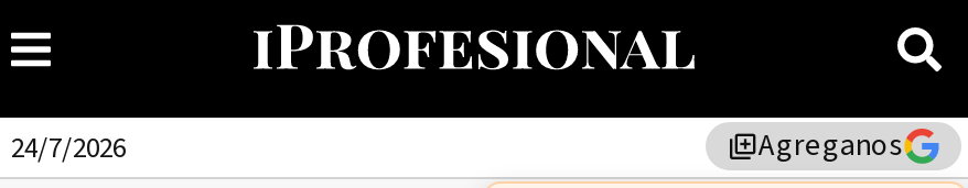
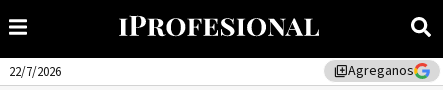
- 24/7/2026
+ 22/7/2026
